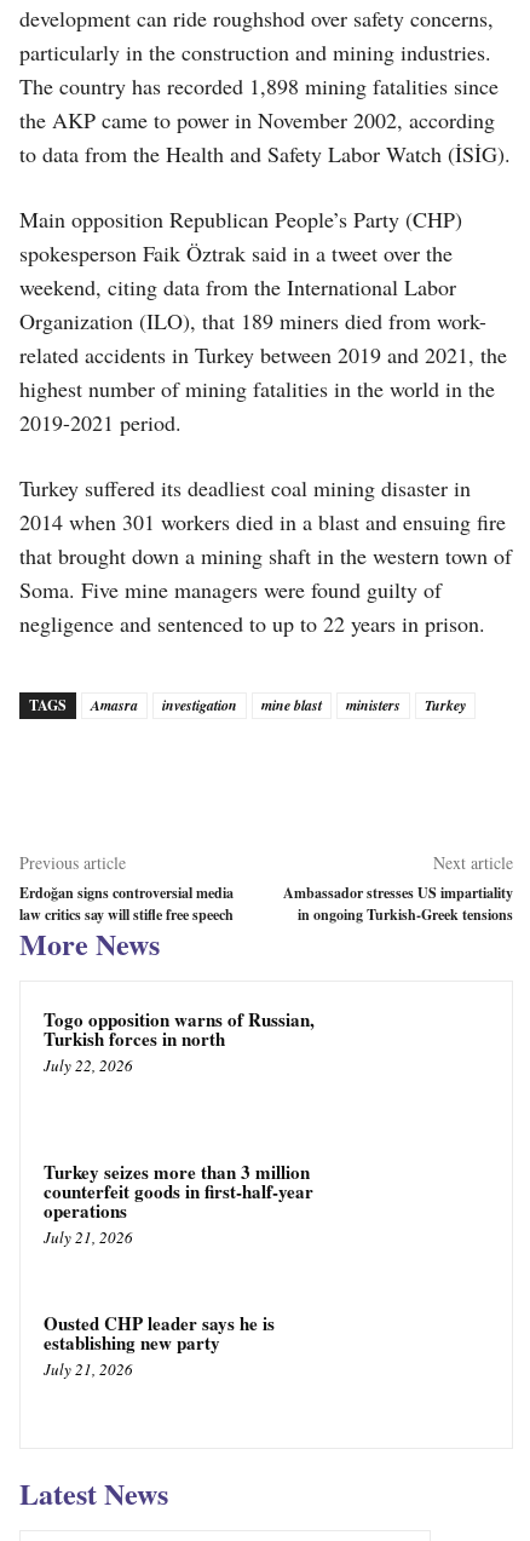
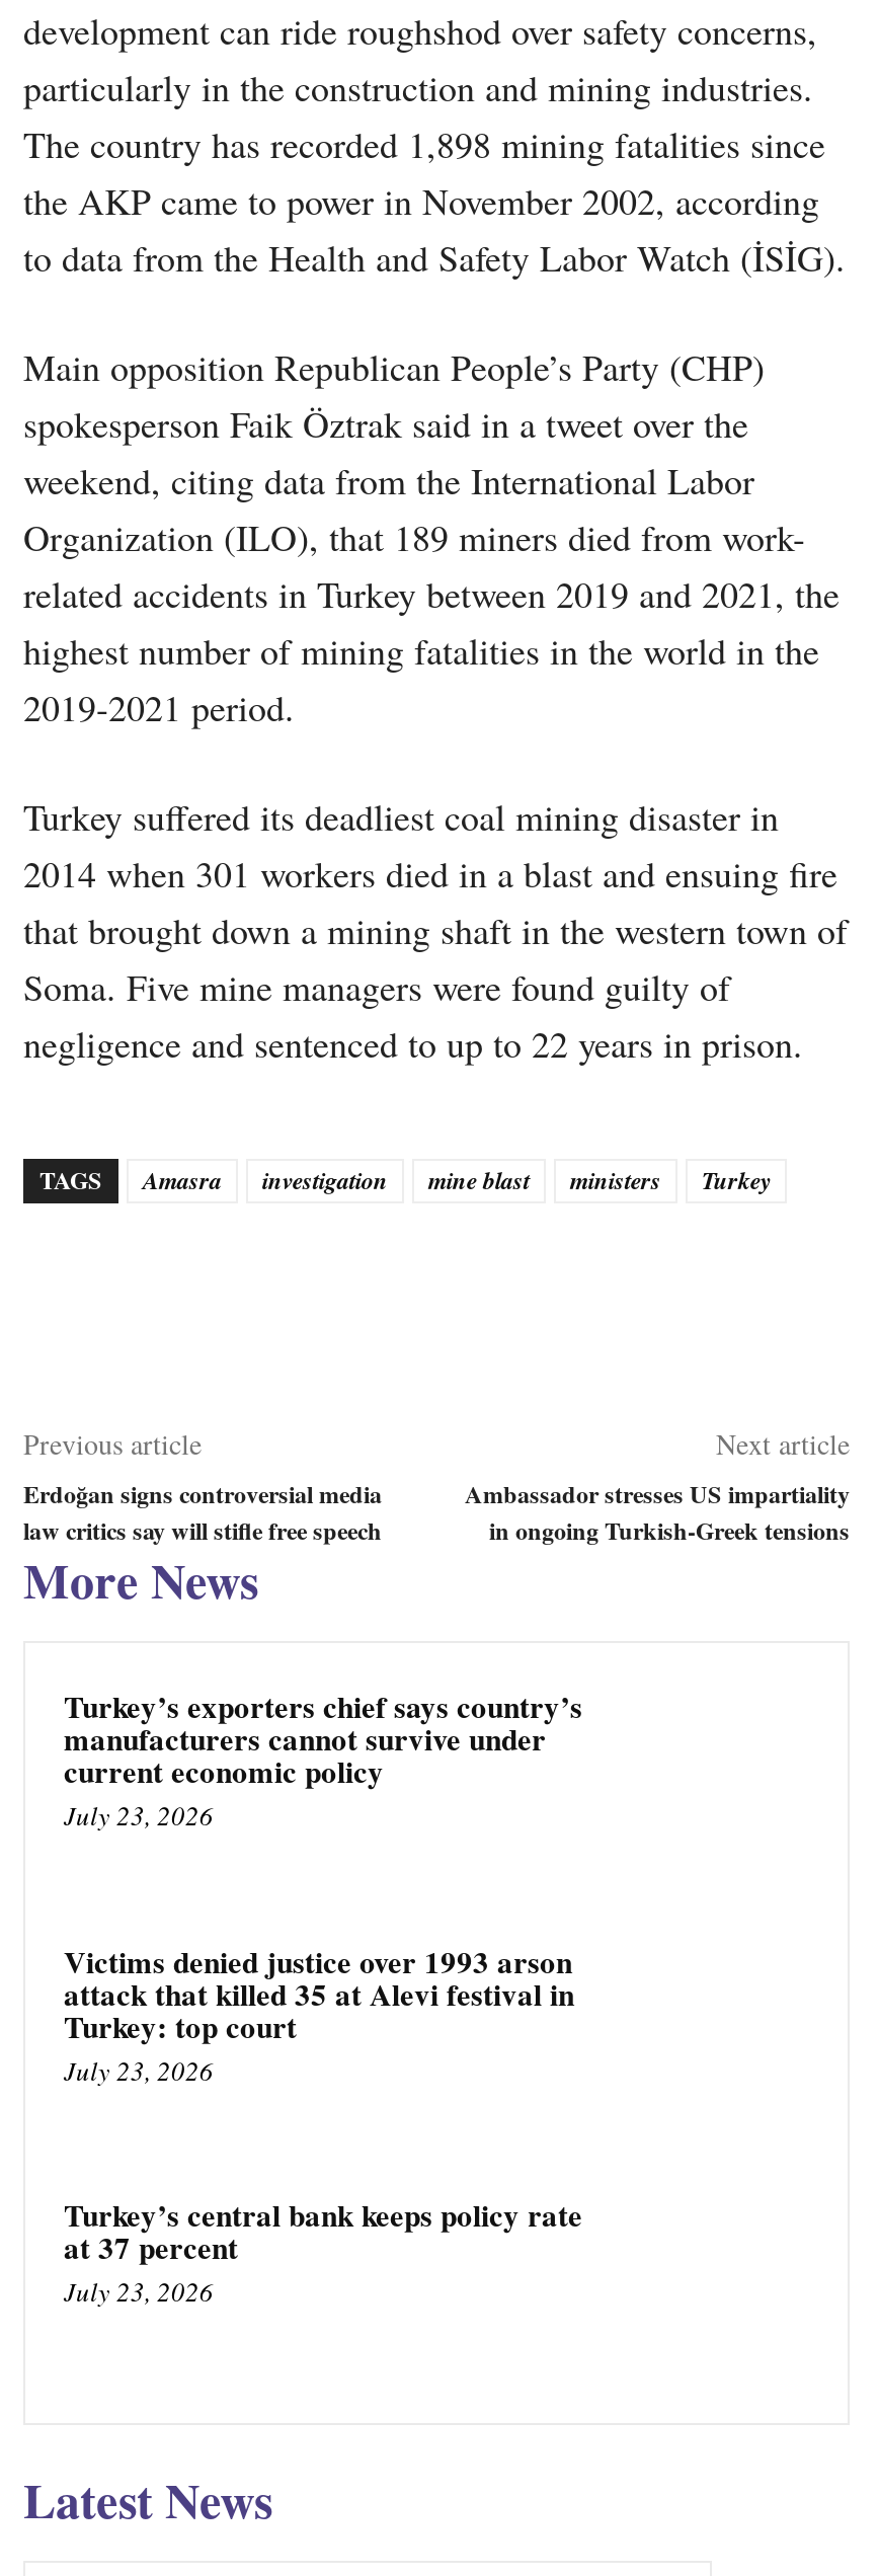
- Togo opposition warns of Russian,
- Turkish forces in north
- July 22, 2026
+ Turkey’s exporters chief says country’s
+ manufacturers cannot survive under
+ current economic policy
+ July 23, 2026

- Turkey seizes more than 3 million
- counterfeit goods in first-half-year
- operations
- July 21, 2026
+ Victims denied justice over 1993 arson
+ attack that killed 35 at Alevi festival in
+ Turkey: top court
+ July 23, 2026

- Ousted CHP leader says he is
- establishing new party
- July 21, 2026
+ Turkey’s central bank keeps policy rate
+ at 37 percent
+ July 23, 2026
